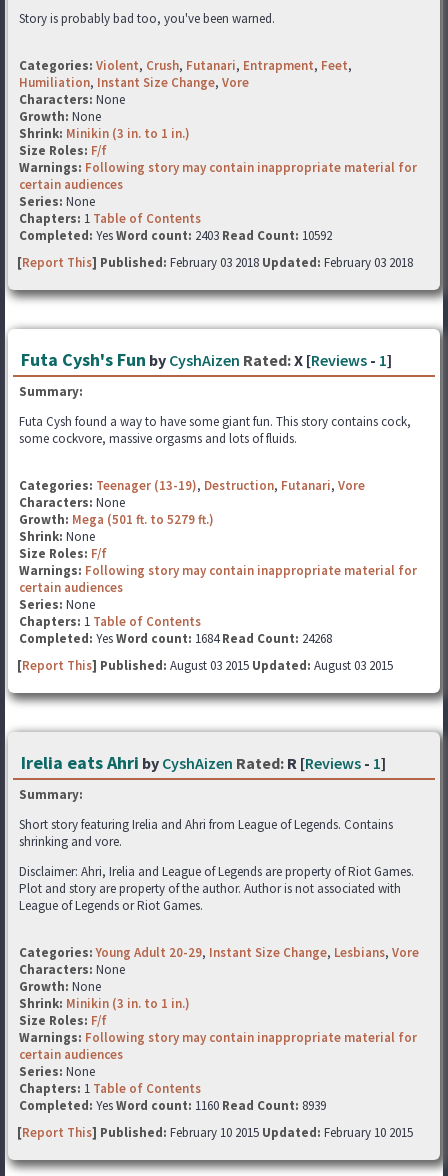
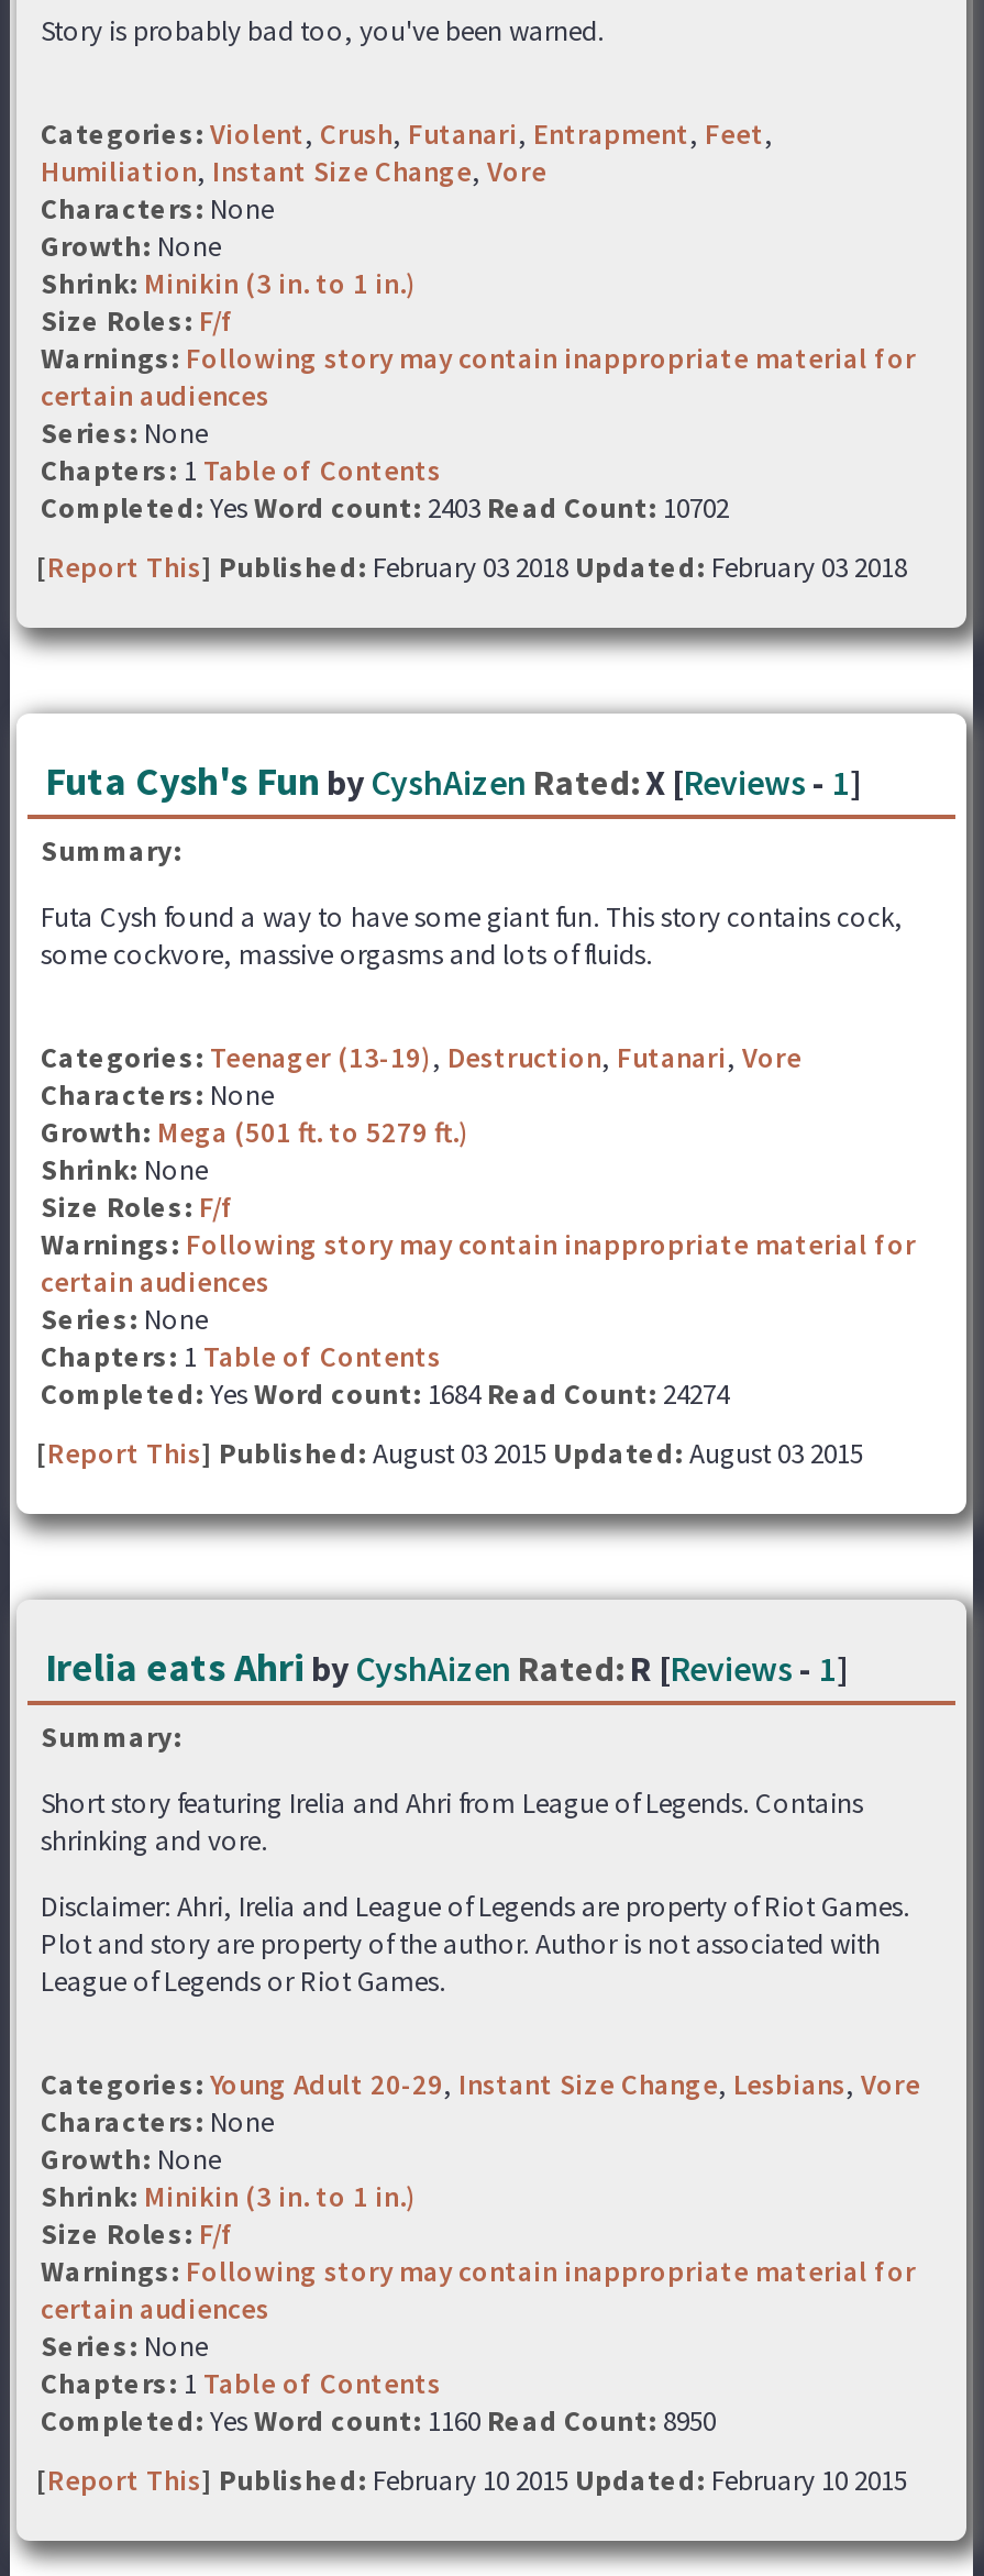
- Completed: Yes Word count: 2403 Read Count: 10592
+ Completed: Yes Word count: 2403 Read Count: 10702

- Completed: Yes Word count: 1684 Read Count: 24268
+ Completed: Yes Word count: 1684 Read Count: 24274

- Completed: Yes Word count: 1160 Read Count: 8939
+ Completed: Yes Word count: 1160 Read Count: 8950
